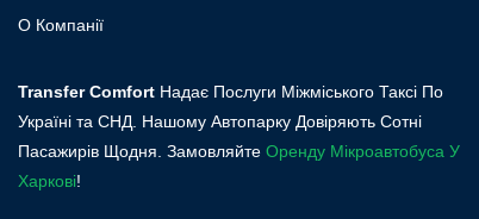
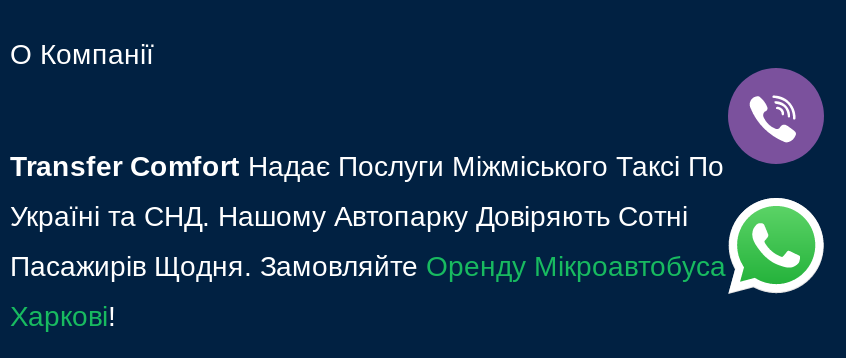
+ [image]

+ [image]
